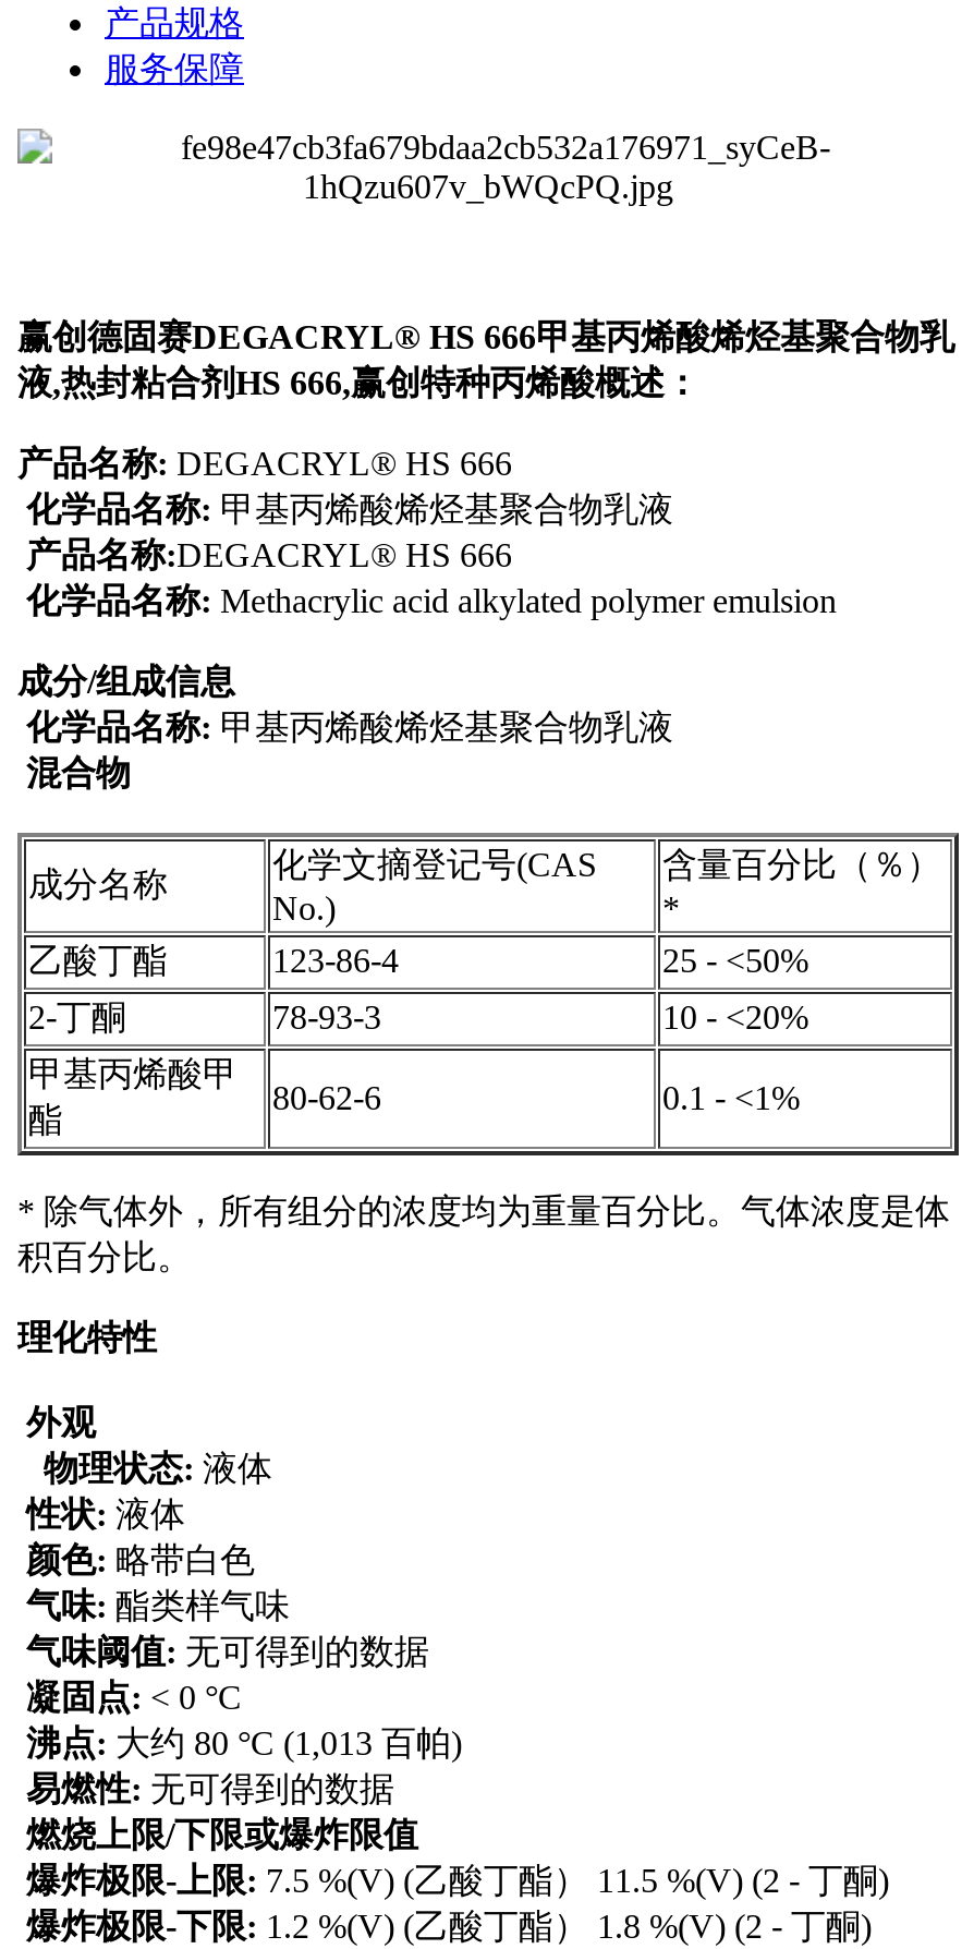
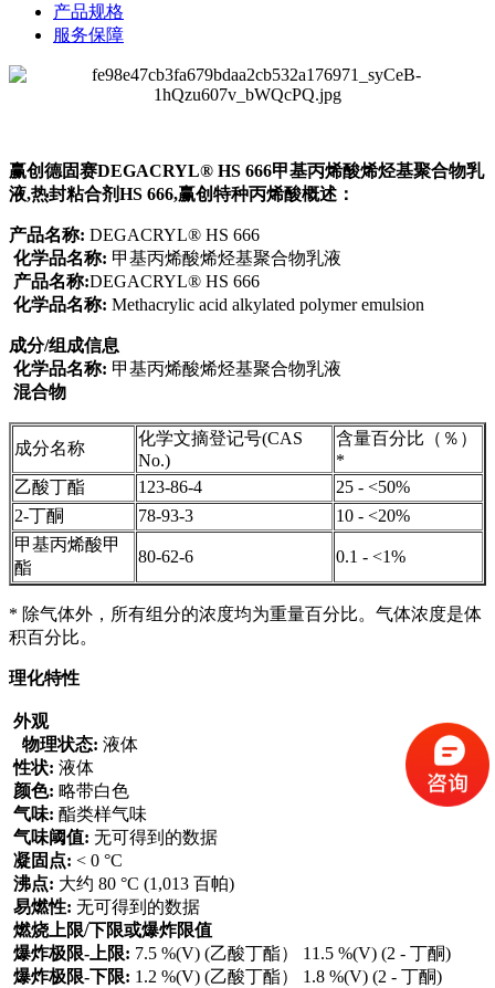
+ [image]
